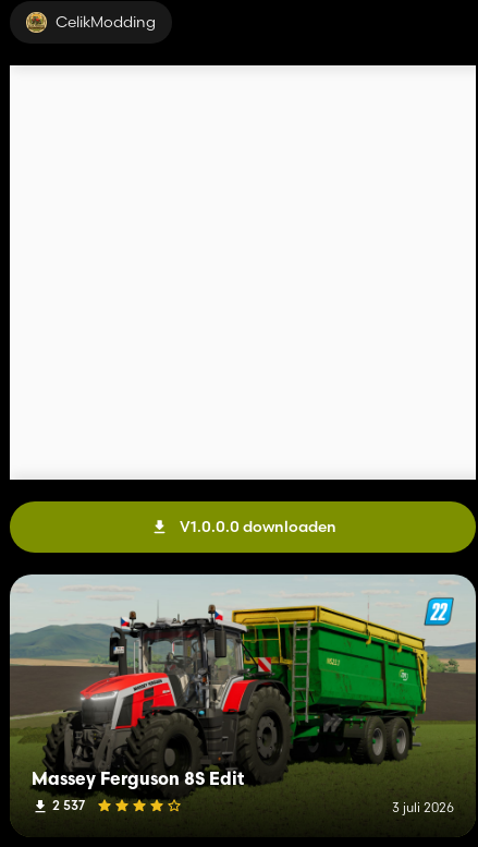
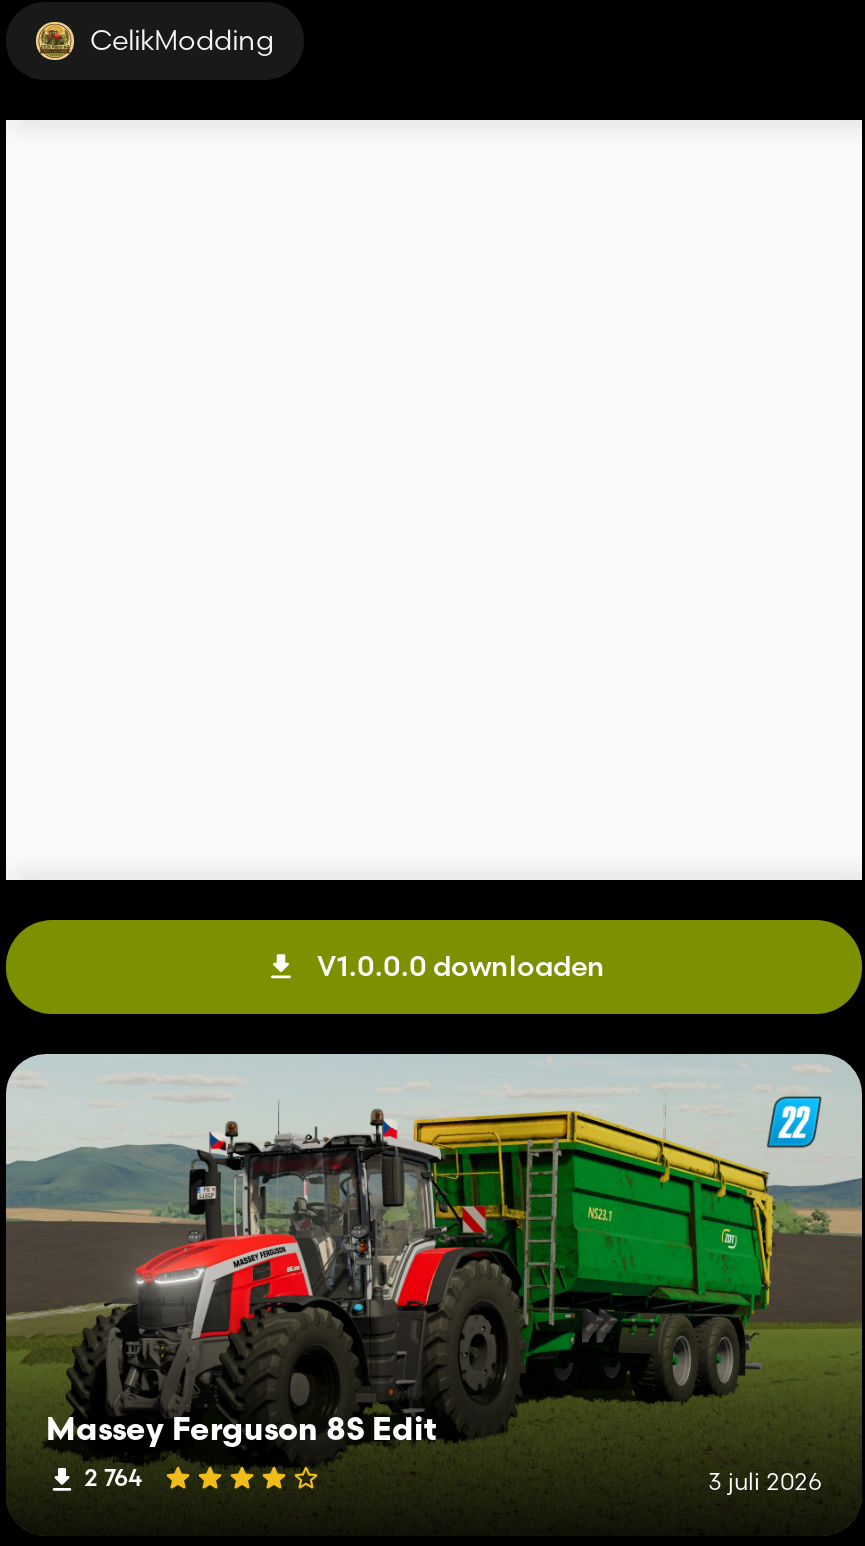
- 2 537
+ 2 764
